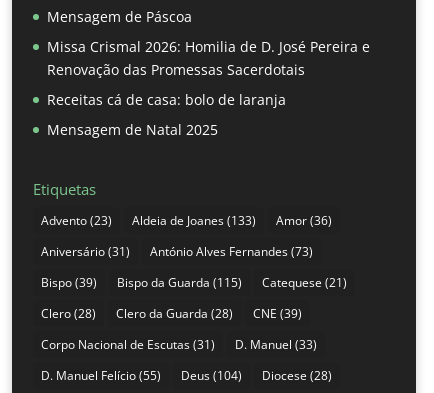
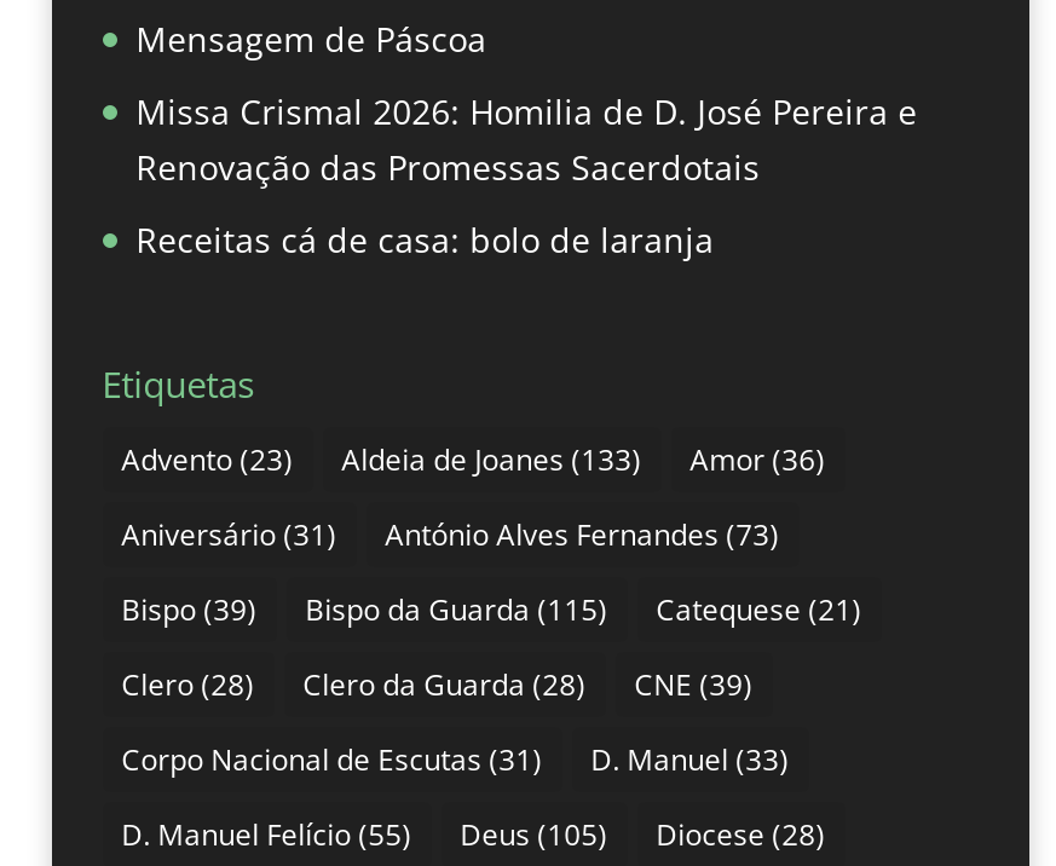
- Mensagem de Natal 2025

- D. Manuel Felício (55) Deus (104) Diocese (28)
+ D. Manuel Felício (55) Deus (105) Diocese (28)
